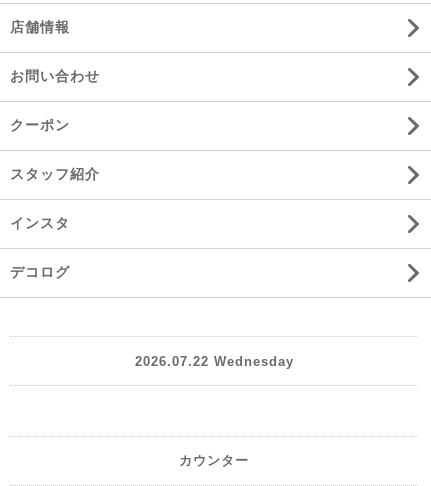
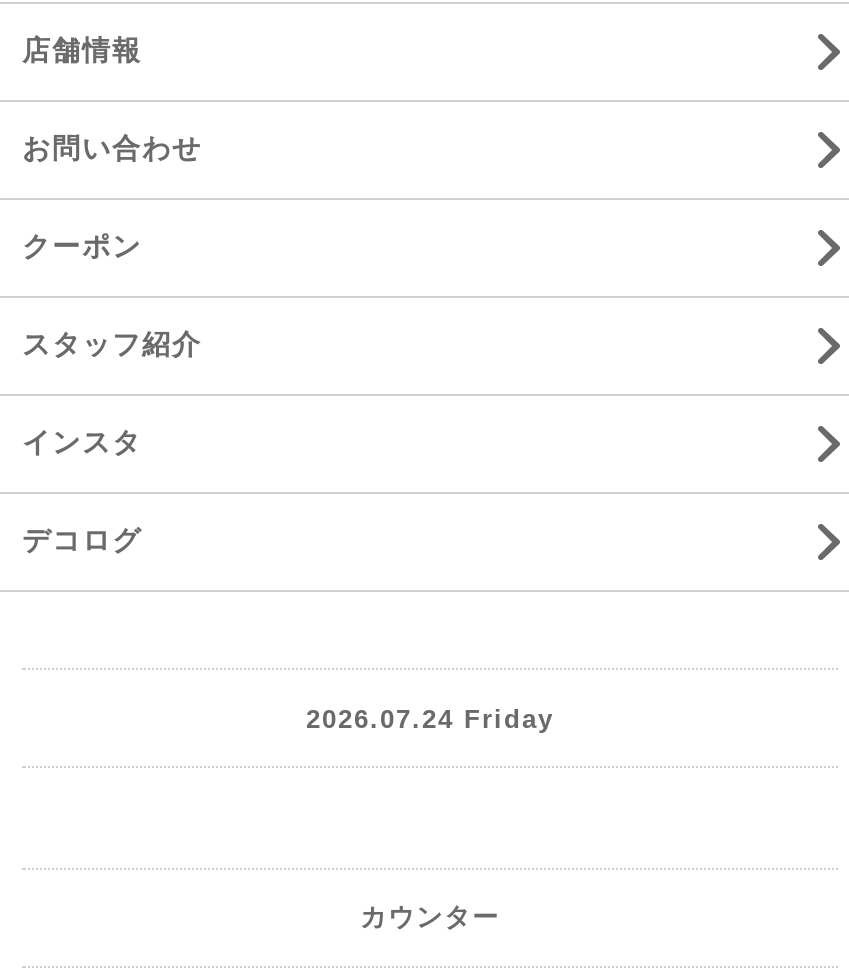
- 2026.07.22 Wednesday
+ 2026.07.24 Friday
